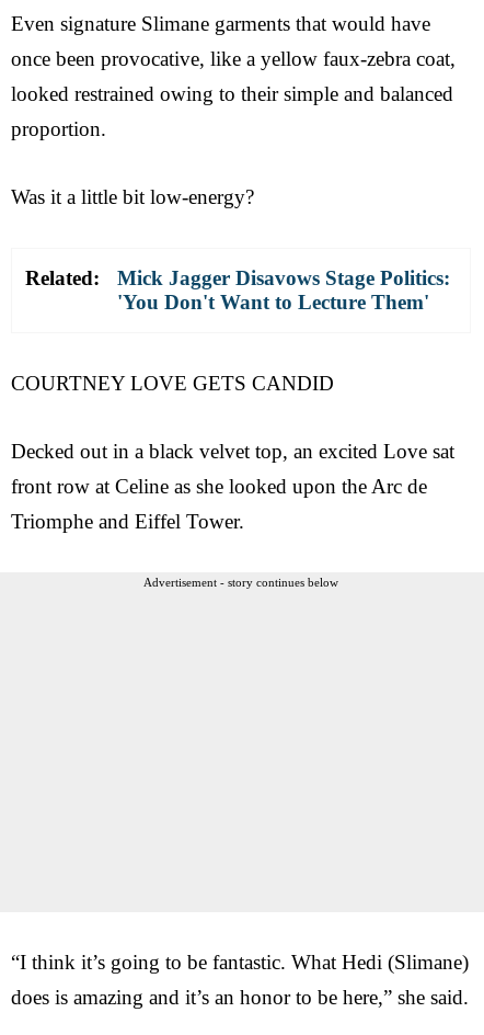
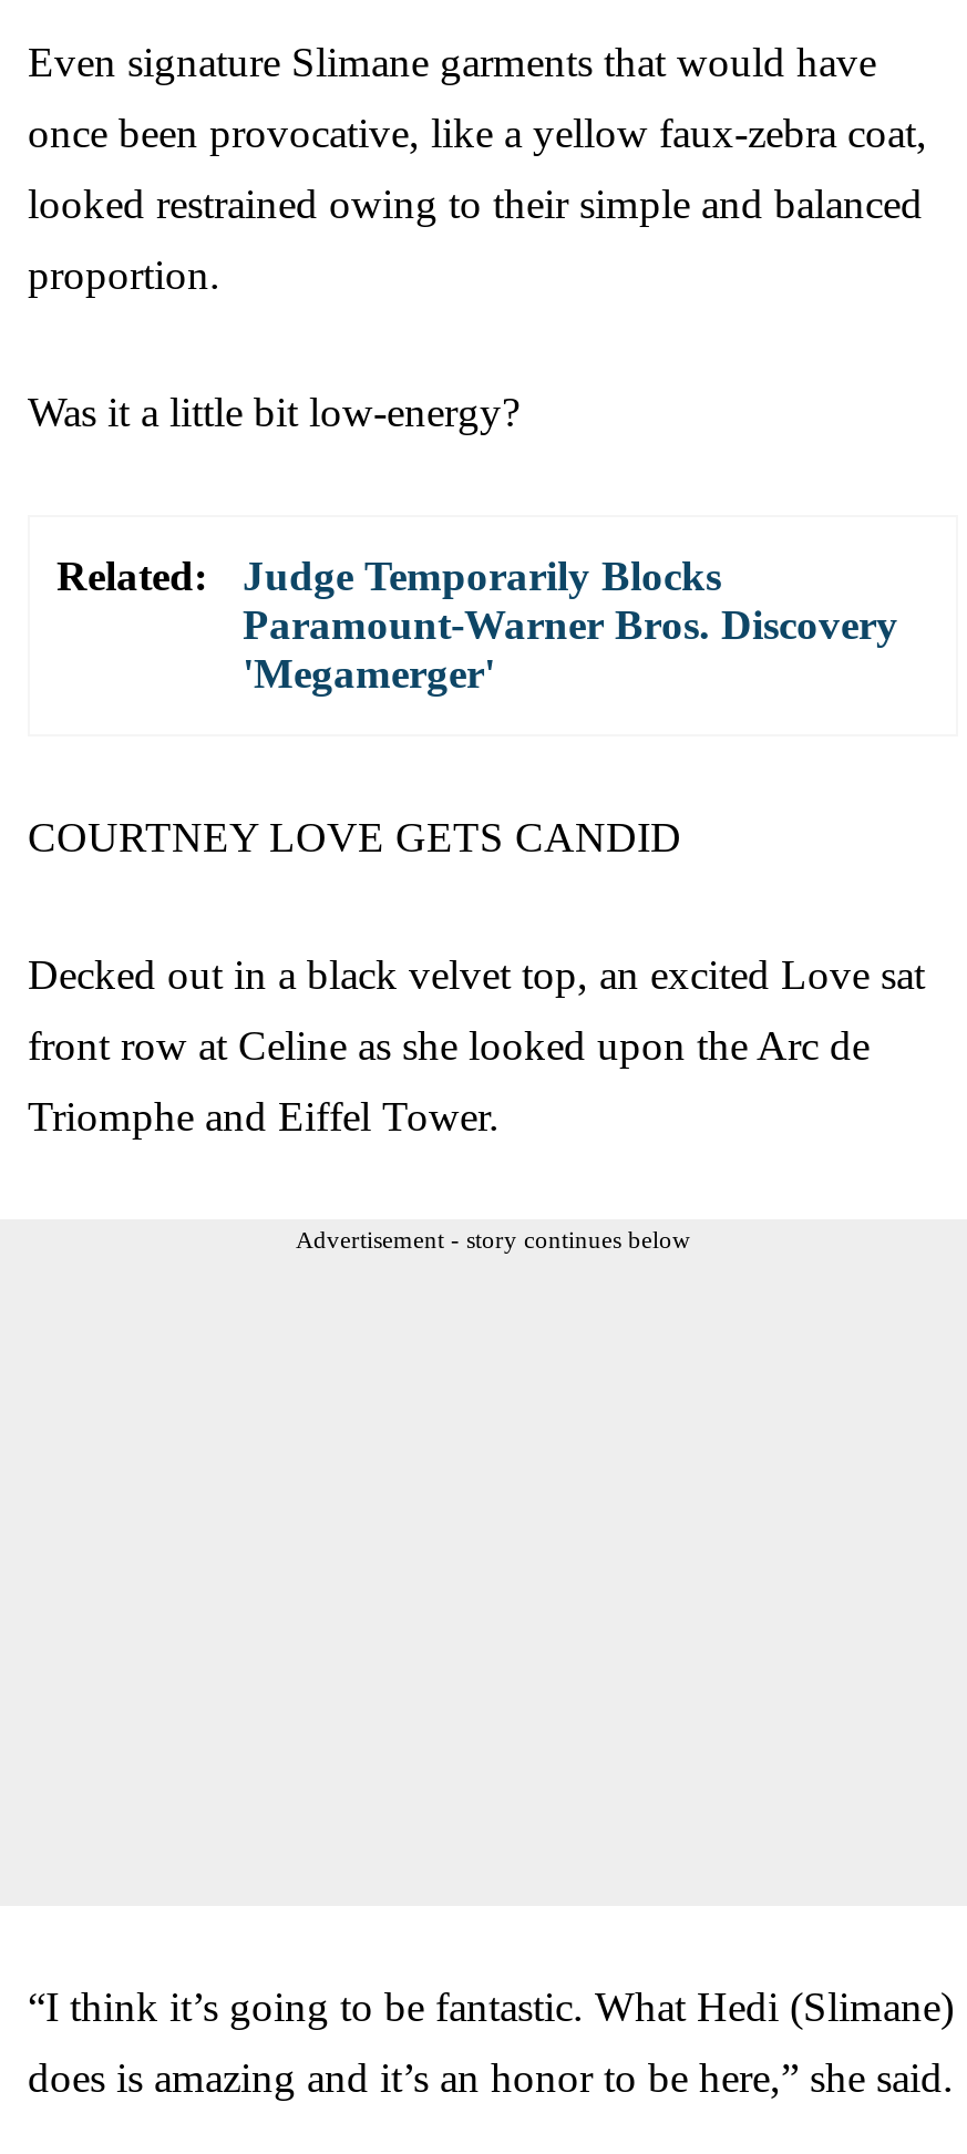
- Mick Jagger Disavows Stage Politics:
- 'You Don't Want to Lecture Them'
+ Judge Temporarily Blocks
+ Paramount-Warner Bros. Discovery
+ 'Megamerger'
